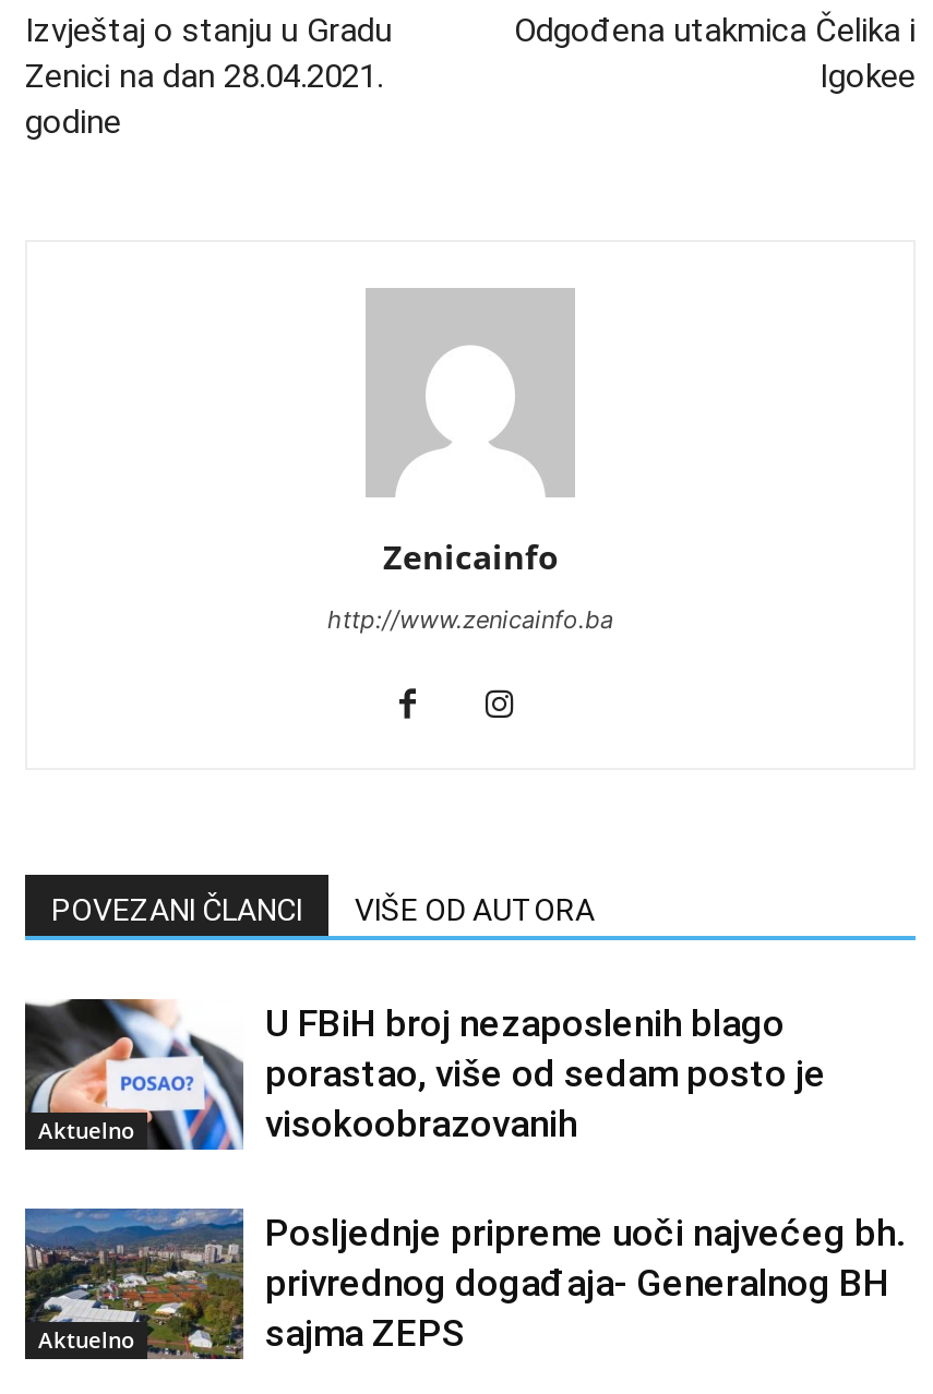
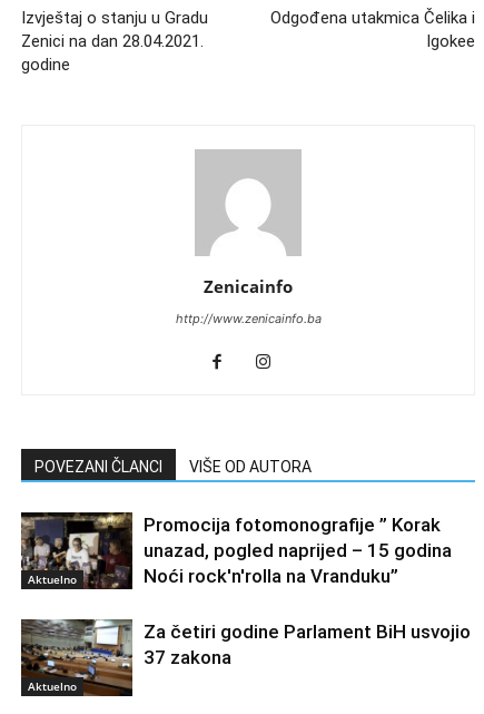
- [image]
- U FBiH broj nezaposlenih blago
- porastao, više od sedam posto je
- visokoobrazovanih
+ [image]
+ Promocija fotomonografije ” Korak
+ unazad, pogled naprijed – 15 godina
+ Noći rock'n'rolla na Vranduku”

- [image]
- Posljednje pripreme uoči najvećeg bh.
- privrednog događaja- Generalnog BH
- sajma ZEPS
+ [image]
+ Za četiri godine Parlament BiH usvojio
+ 37 zakona
